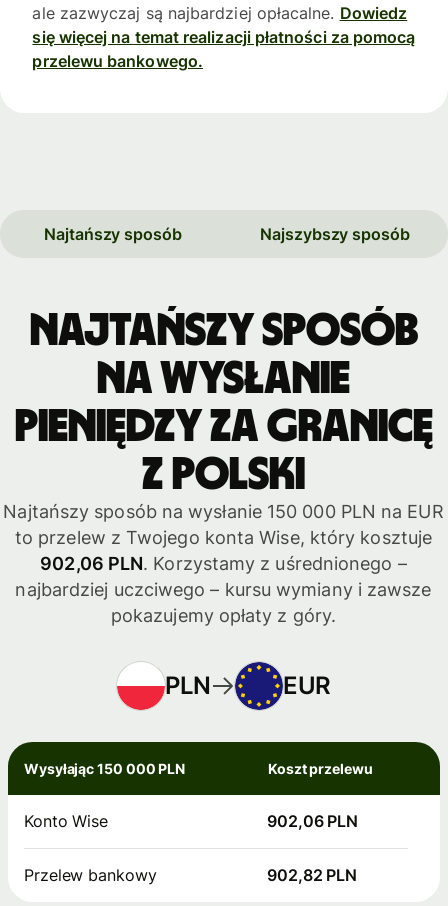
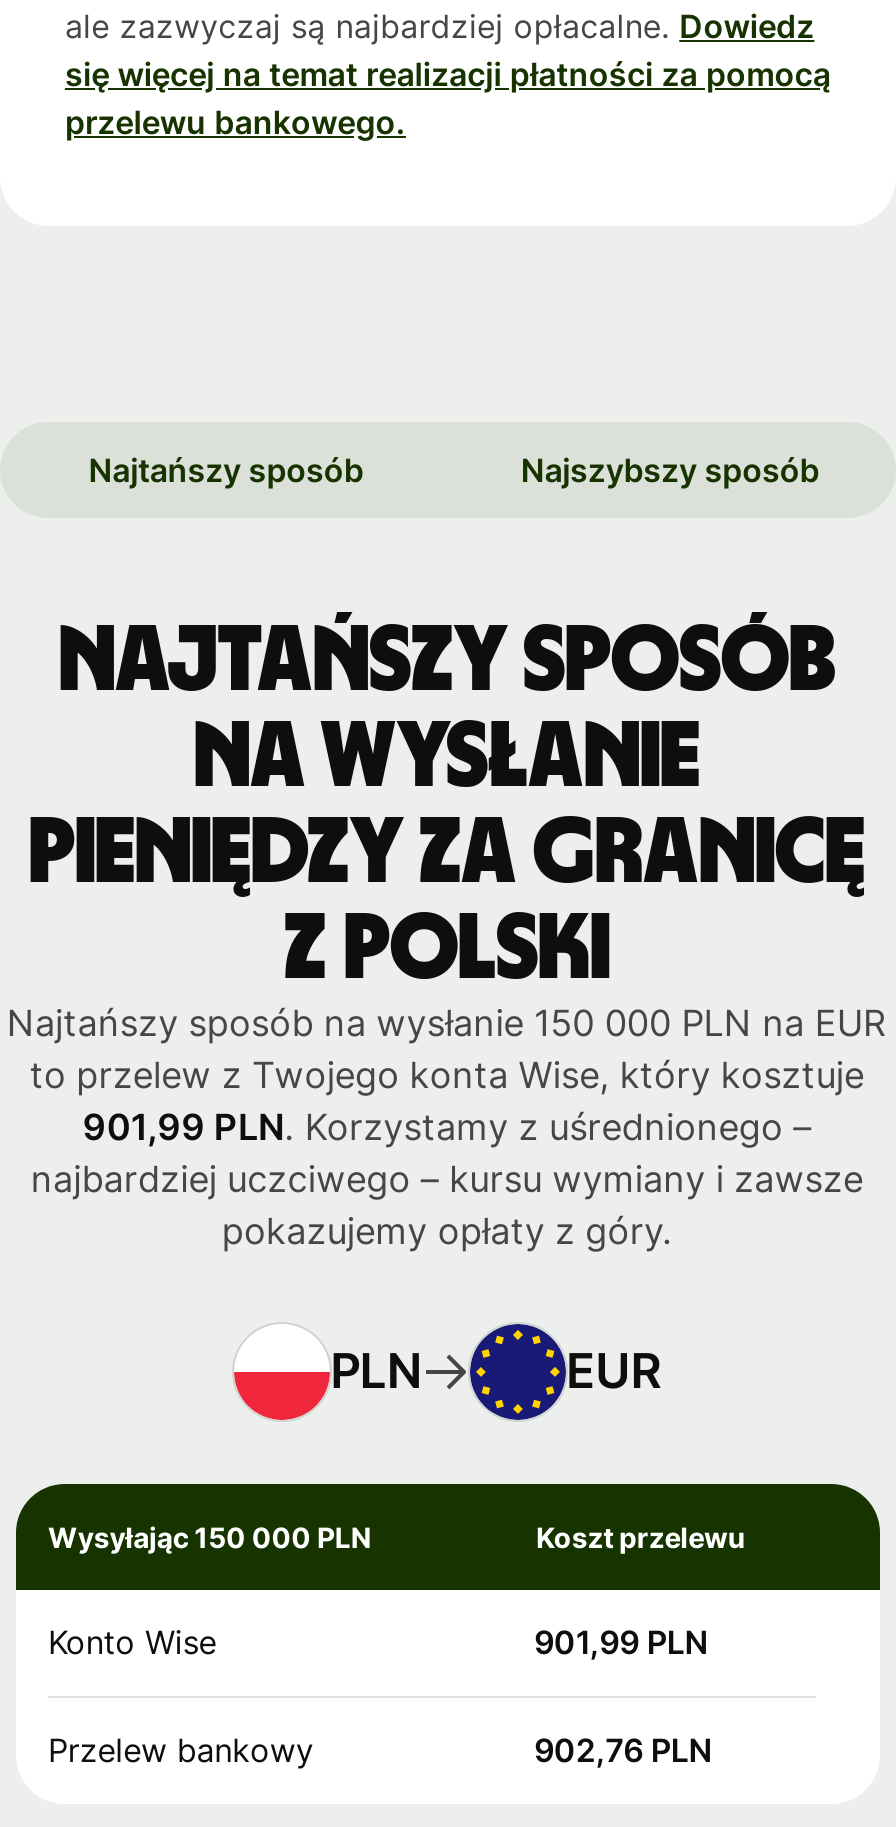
- 902,06 PLN. Korzystamy z uśrednionego –
+ 901,99 PLN. Korzystamy z uśrednionego –

- 902,06 PLN
+ 901,99 PLN

- 902,82 PLN
+ 902,76 PLN
